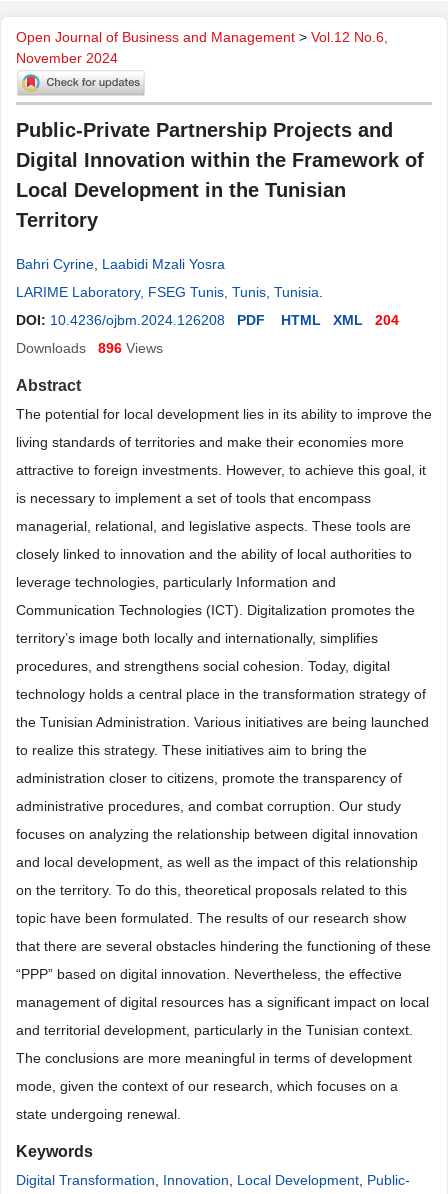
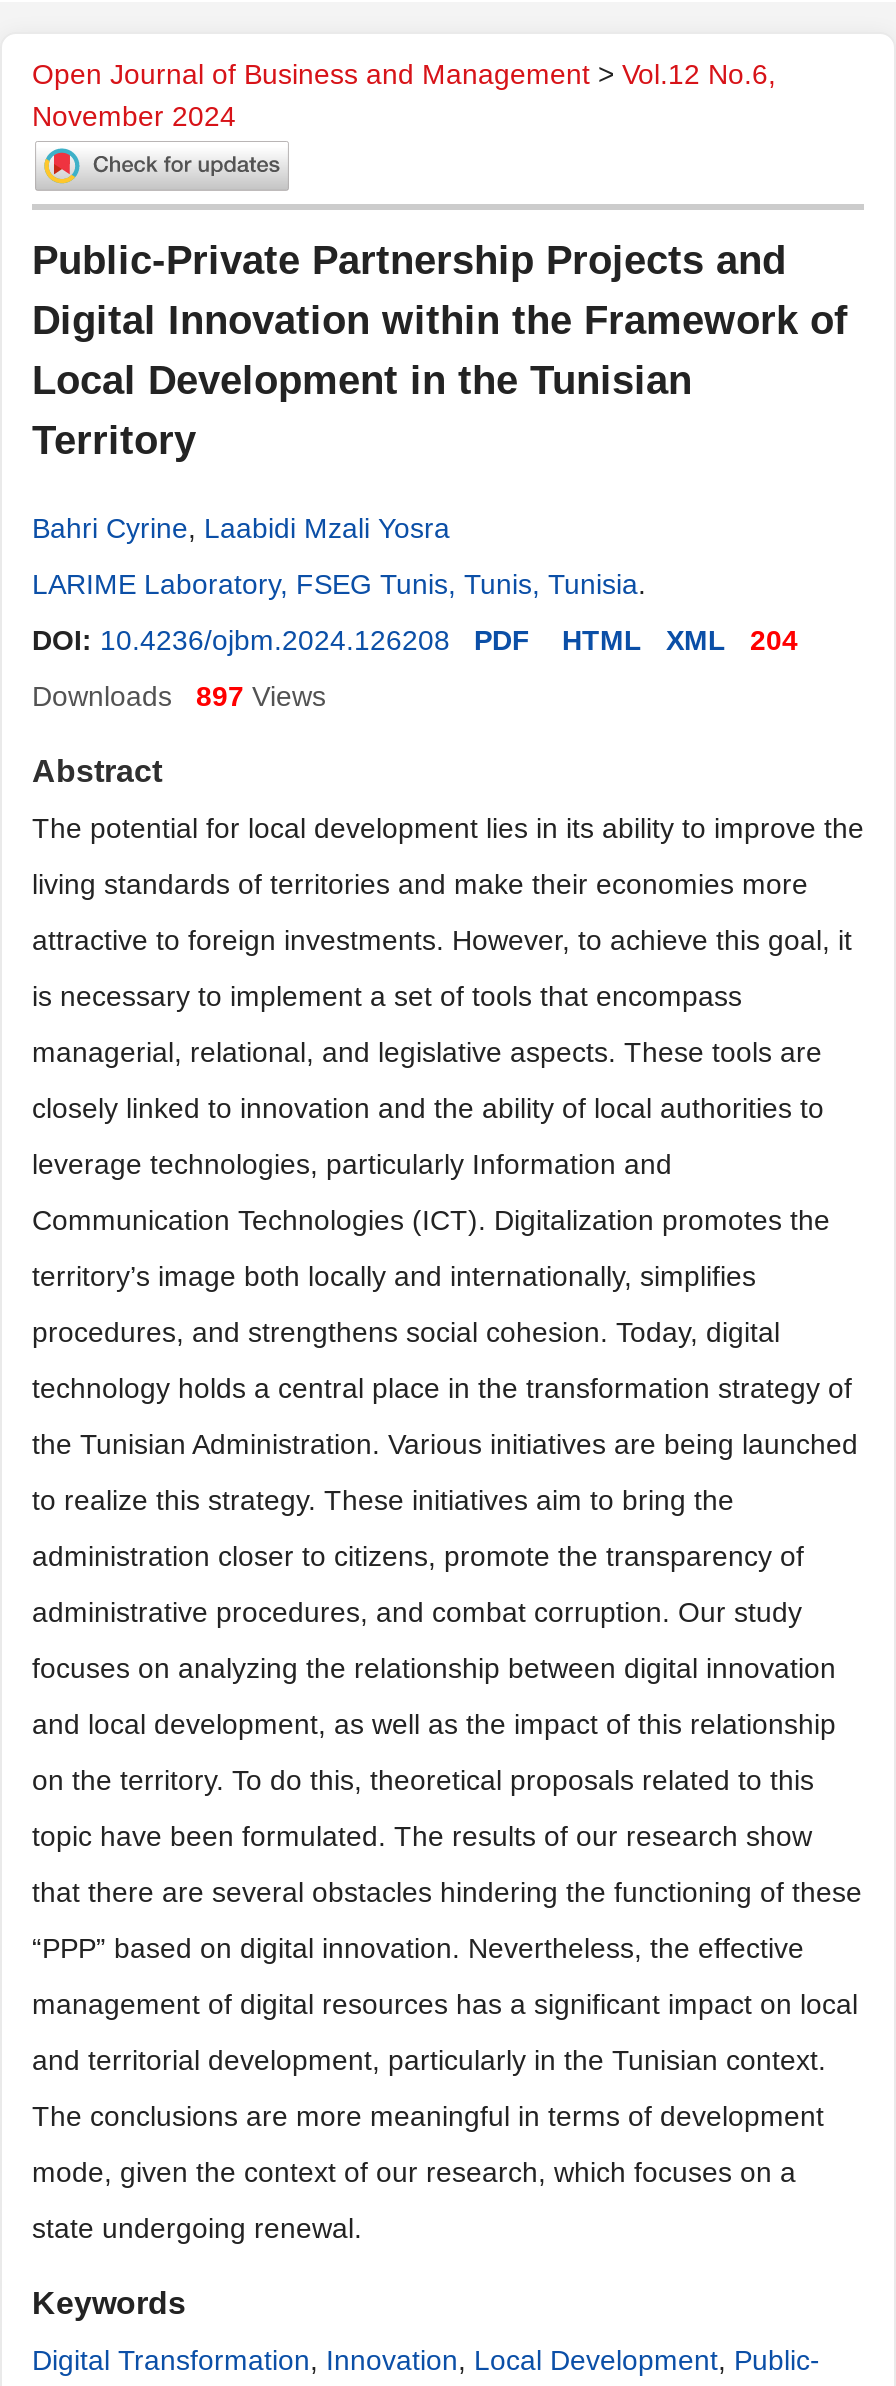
- Downloads 896 Views
+ Downloads 897 Views
